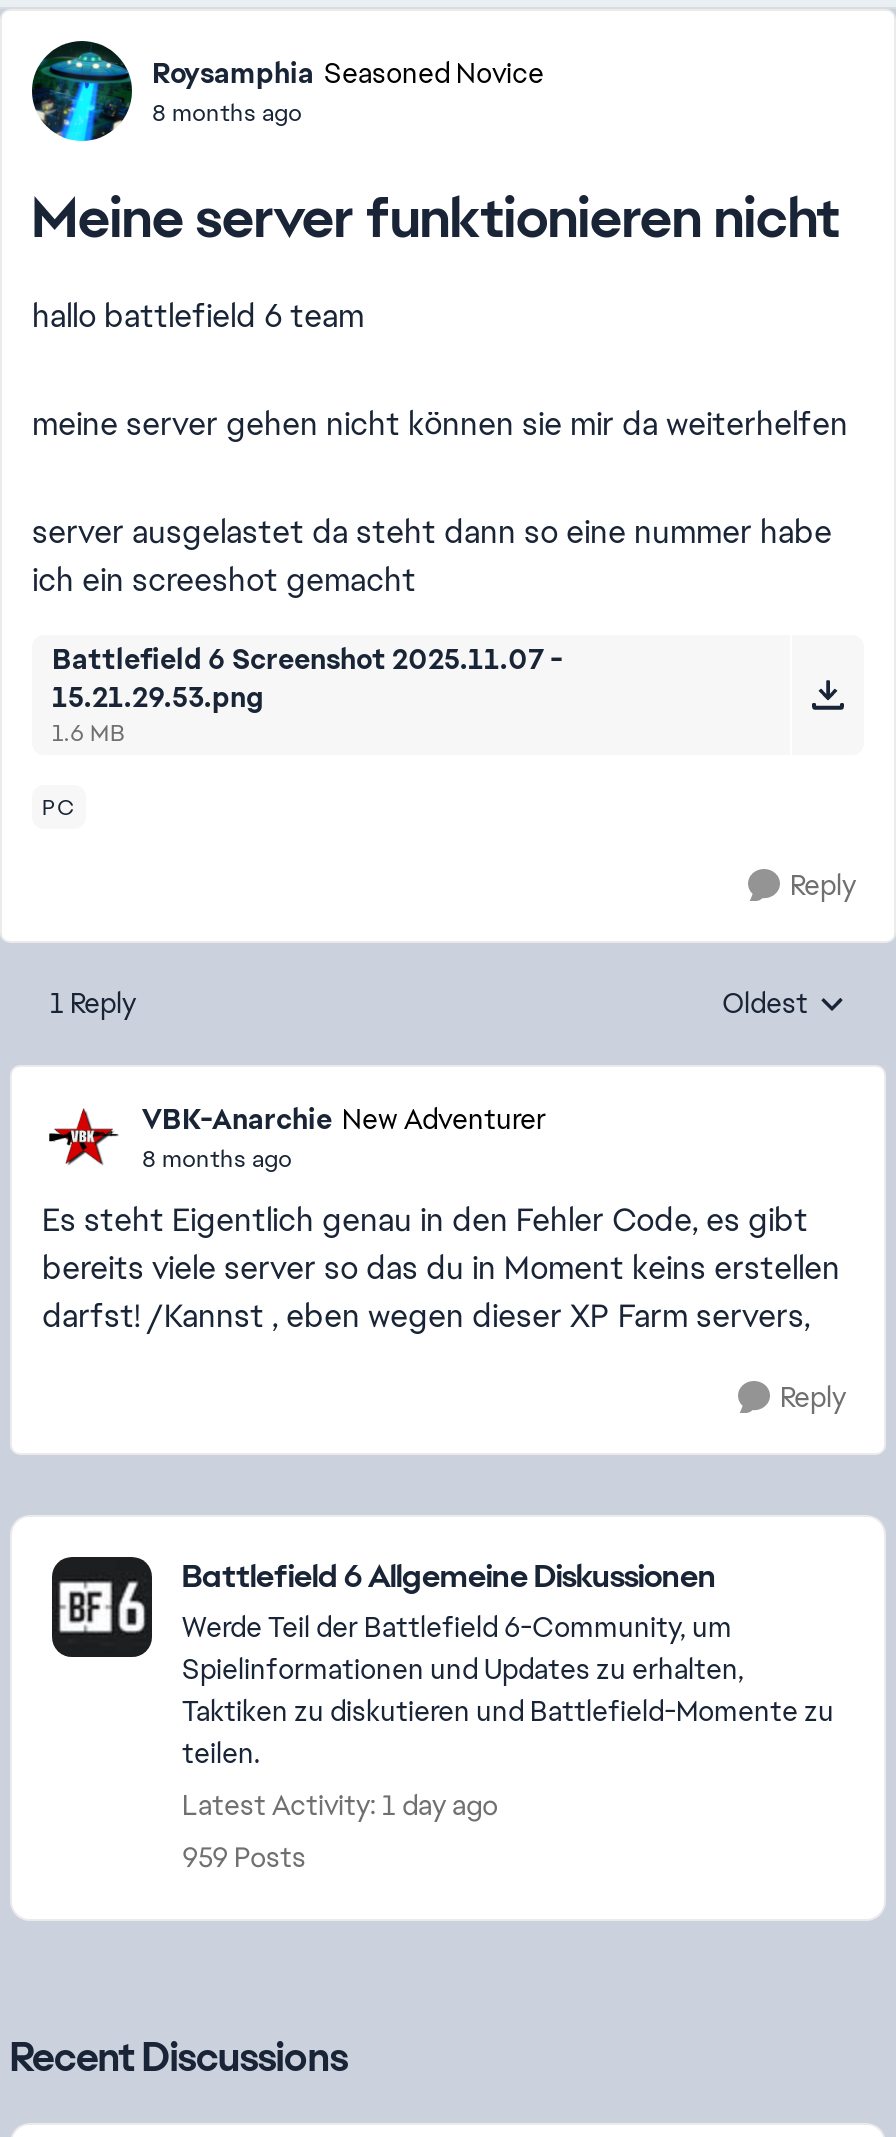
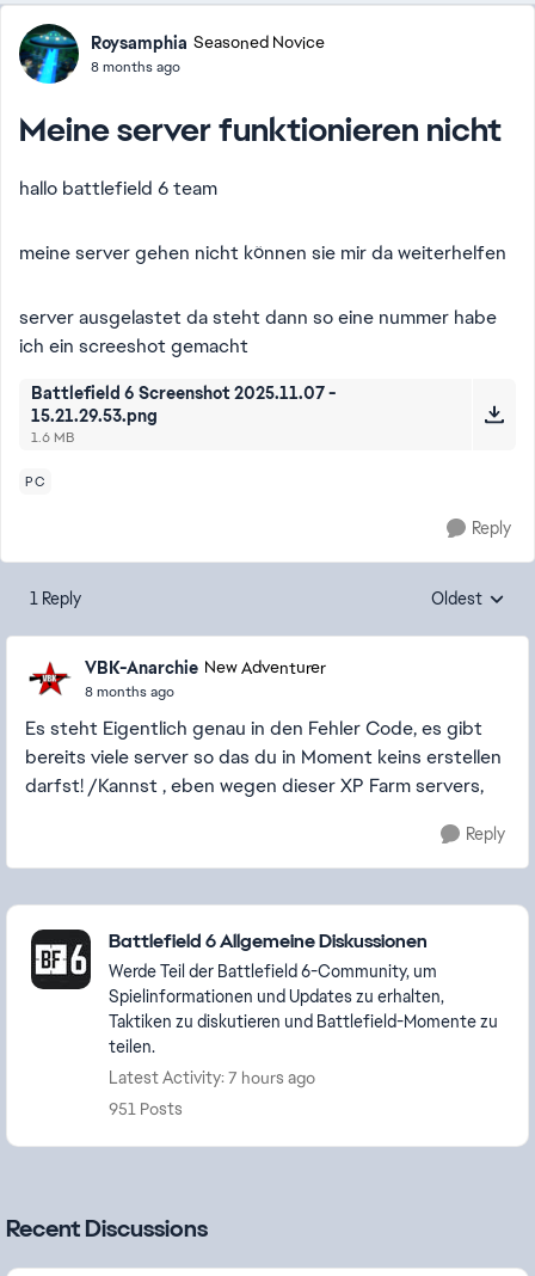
- Latest Activity: 1 day ago
+ Latest Activity: 7 hours ago

- 959 Posts
+ 951 Posts
